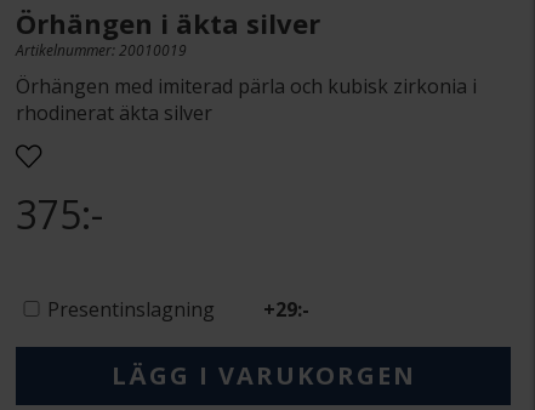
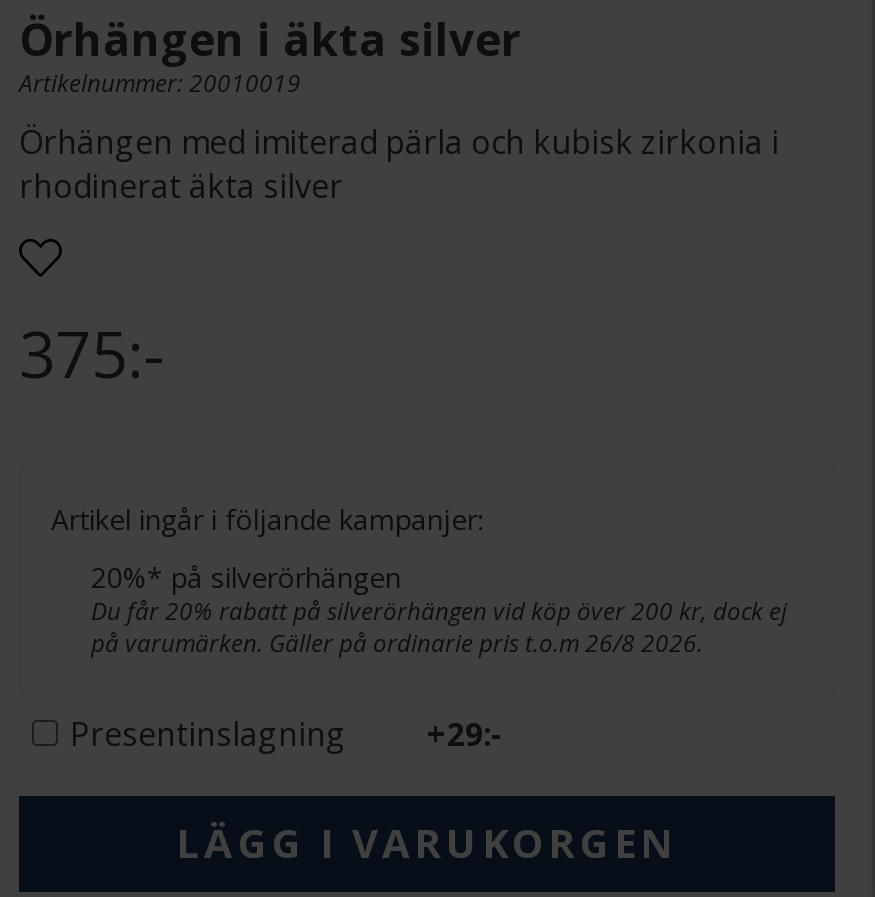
+ Artikel ingår i följande kampanjer:
+ 20%* på silverörhängen
+ Du får 20% rabatt på silverörhängen vid köp över 200 kr, dock ej
+ på varumärken. Gäller på ordinarie pris t.o.m 26/8 2026.
